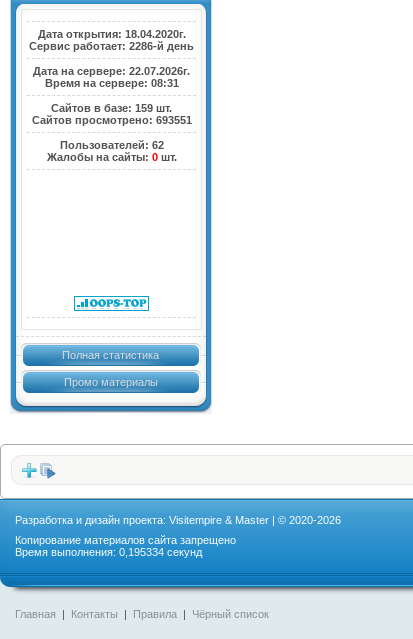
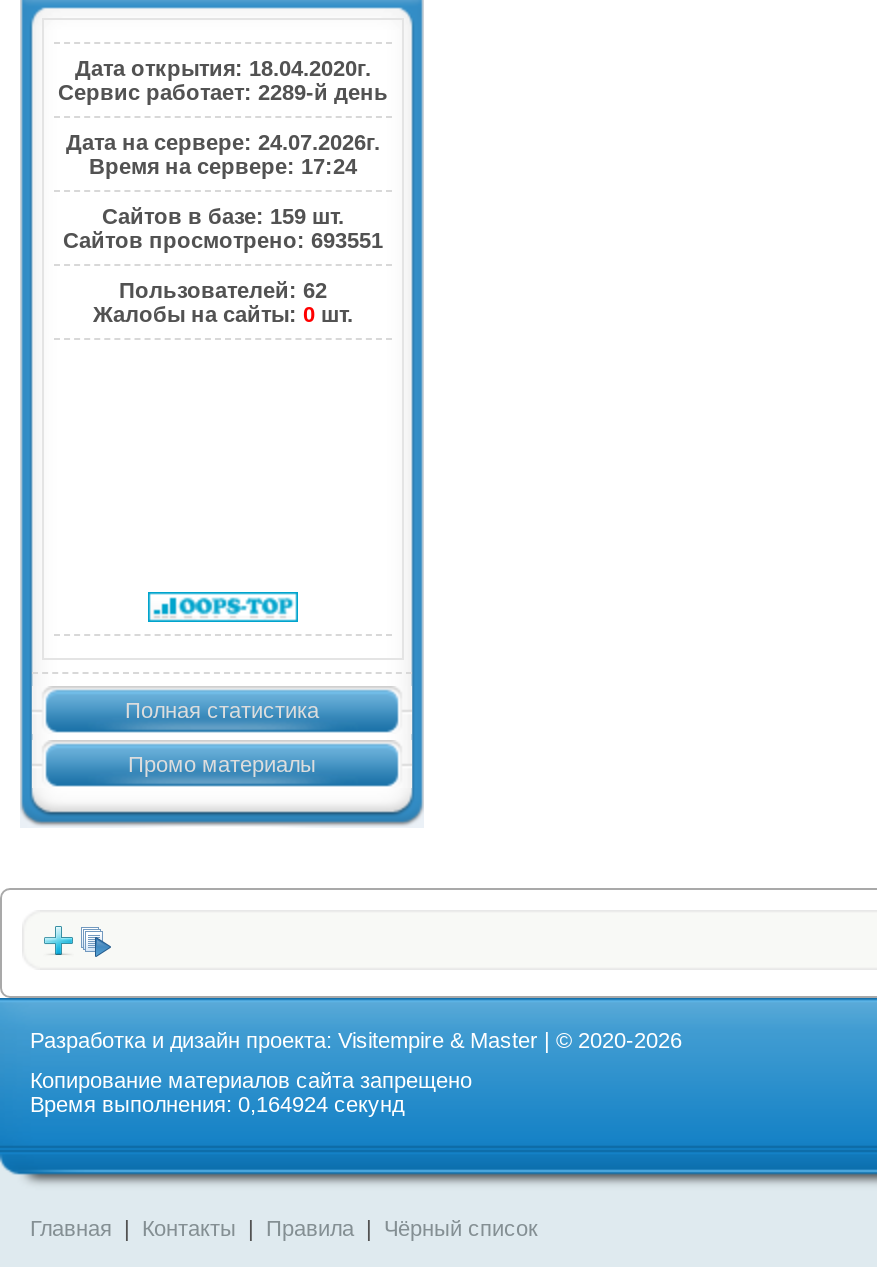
- Сервис работает: 2286-й день
+ Сервис работает: 2289-й день

- Дата на сервере: 22.07.2026г.
+ Дата на сервере: 24.07.2026г.

- Время на сервере: 08:31
+ Время на сервере: 17:24

- Время выполнения: 0,195334 секунд
+ Время выполнения: 0,164924 секунд
